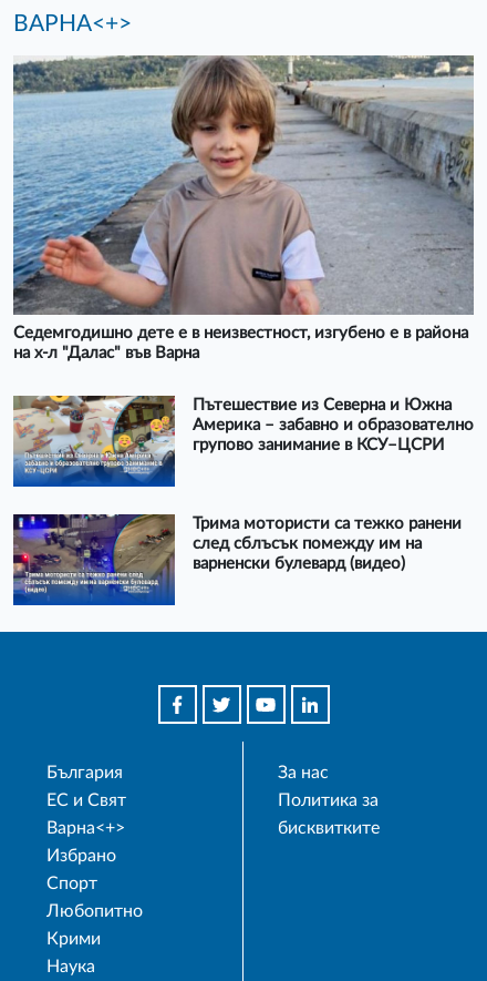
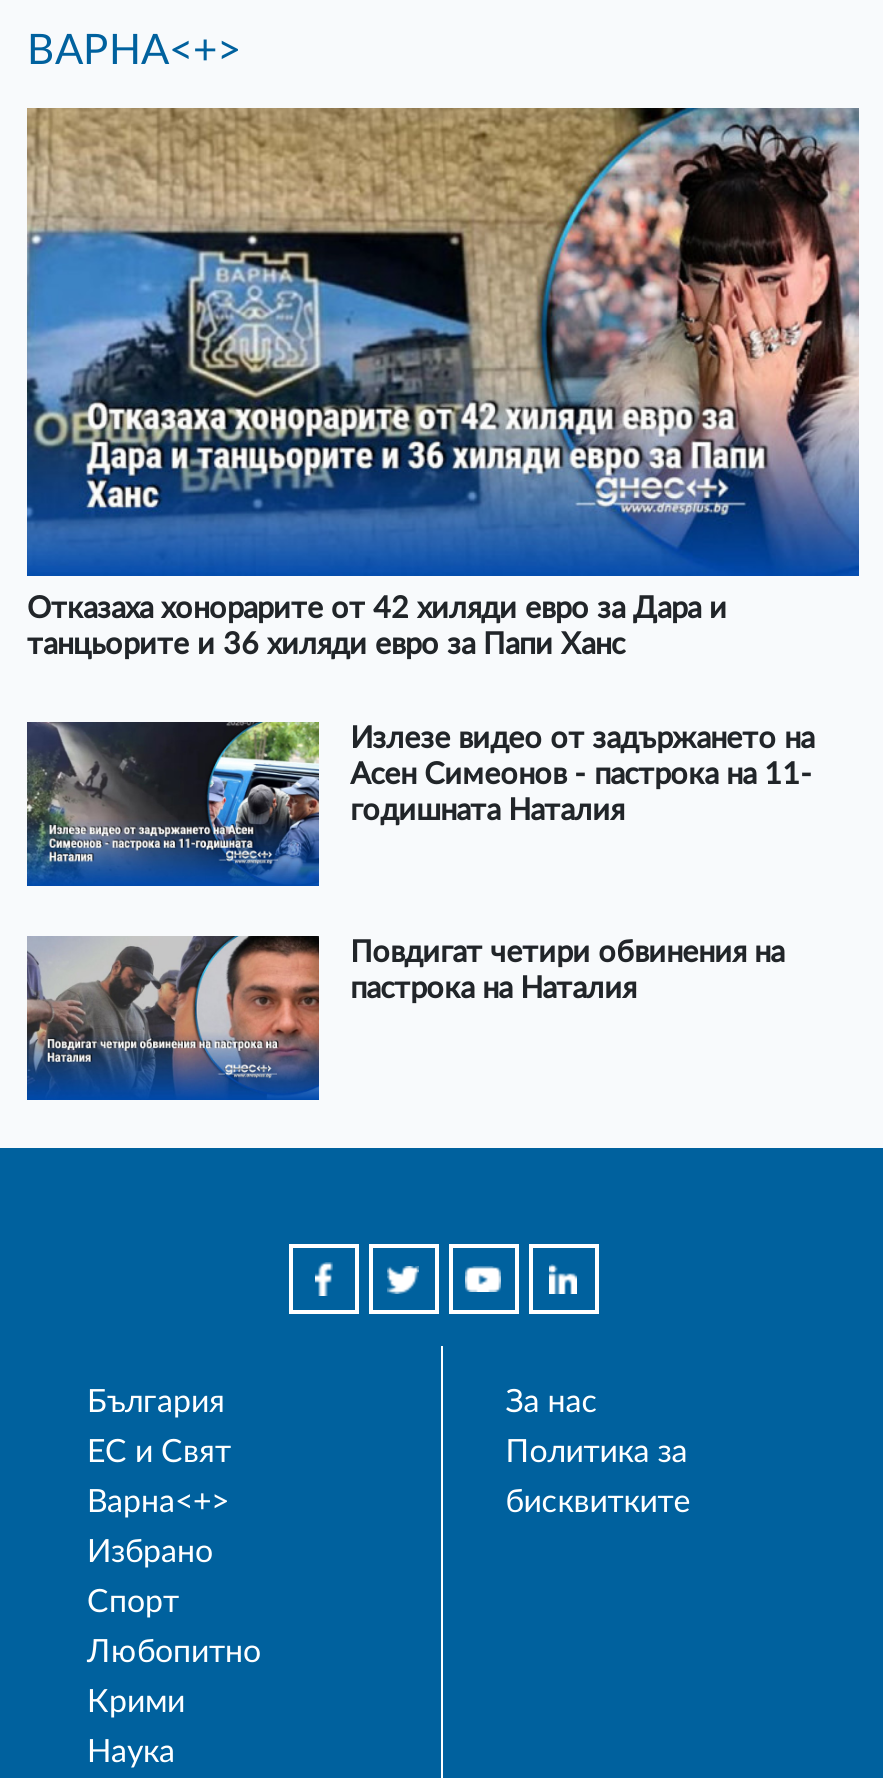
- [image]
- Седемгодишно дете е в неизвестност, изгубено е в района
- на х-л "Далас" във Варна
+ [image]
+ Отказаха хонорарите от 42 хиляди евро за Дара и
+ танцьорите и 36 хиляди евро за Папи Ханс

- [image]
- Пътешествие из Северна и Южна
- Америка – забавно и образователно
- групово занимание в КСУ–ЦСРИ
+ [image]
+ Излезе видео от задържането на
+ Асен Симеонов - пастрока на 11-
+ годишната Наталия

- [image]
- Трима мотористи са тежко ранени
- след сблъсък помежду им на
- варненски булевард (видео)
+ [image]
+ Повдигат четири обвинения на
+ пастрока на Наталия
